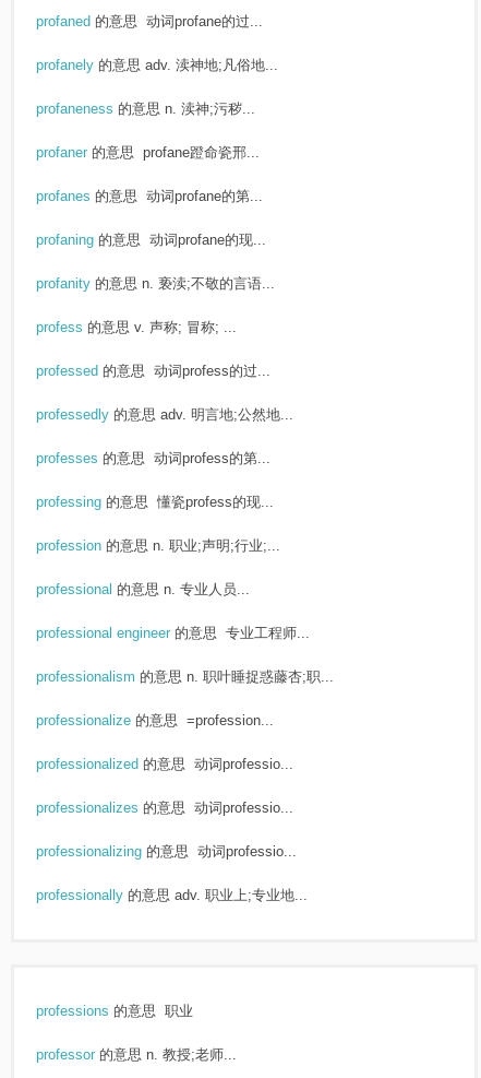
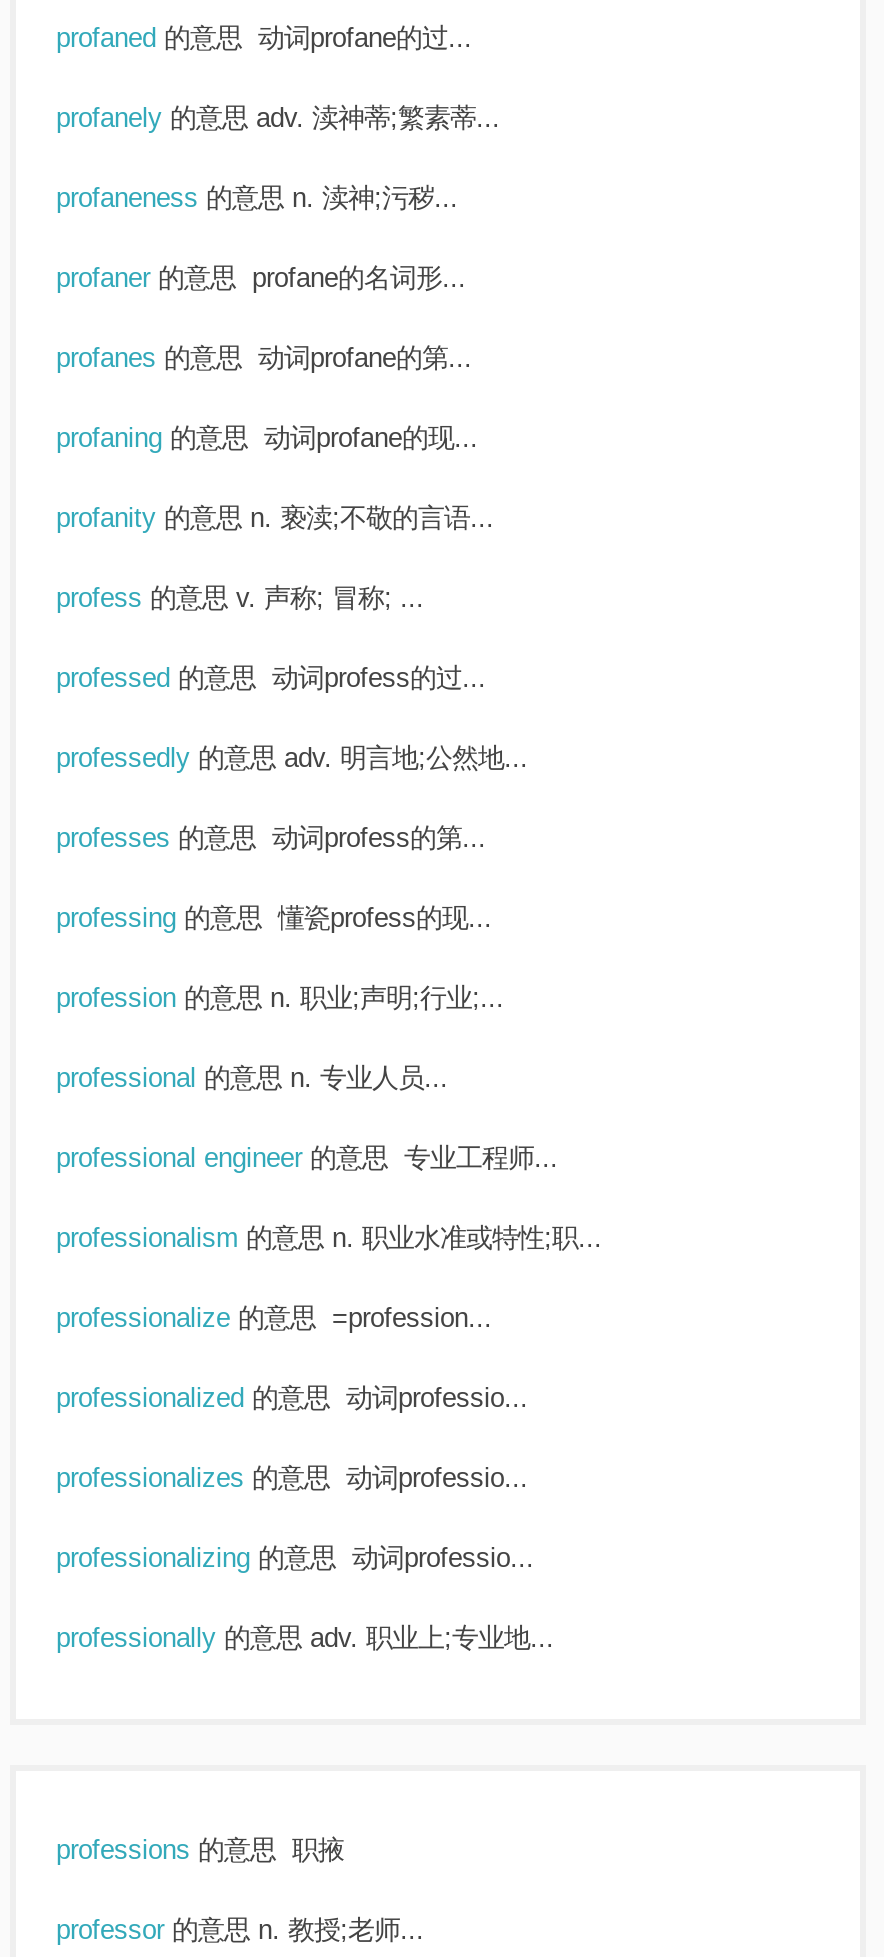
- profanely的意思 adv. 渎神地;凡俗地...
+ profanely的意思 adv. 渎神蒂;繁素蒂...

- profaner的意思 profane蹬命瓷邢...
+ profaner的意思 profane的名词形...

- professionalism的意思 n. 职叶睡捉惑藤杏;职...
+ professionalism的意思 n. 职业水准或特性;职...

- professions的意思 职业
+ professions的意思 职掖
